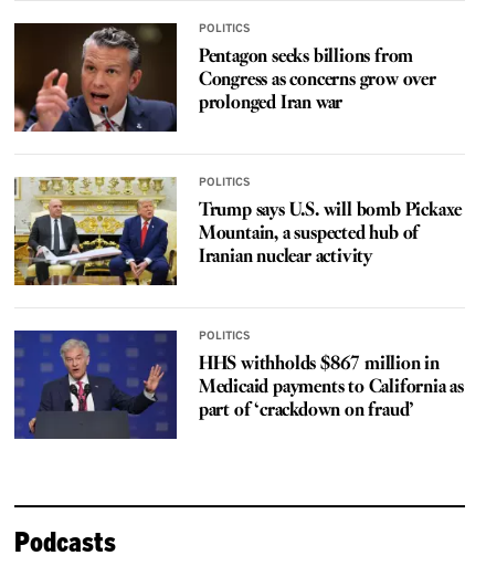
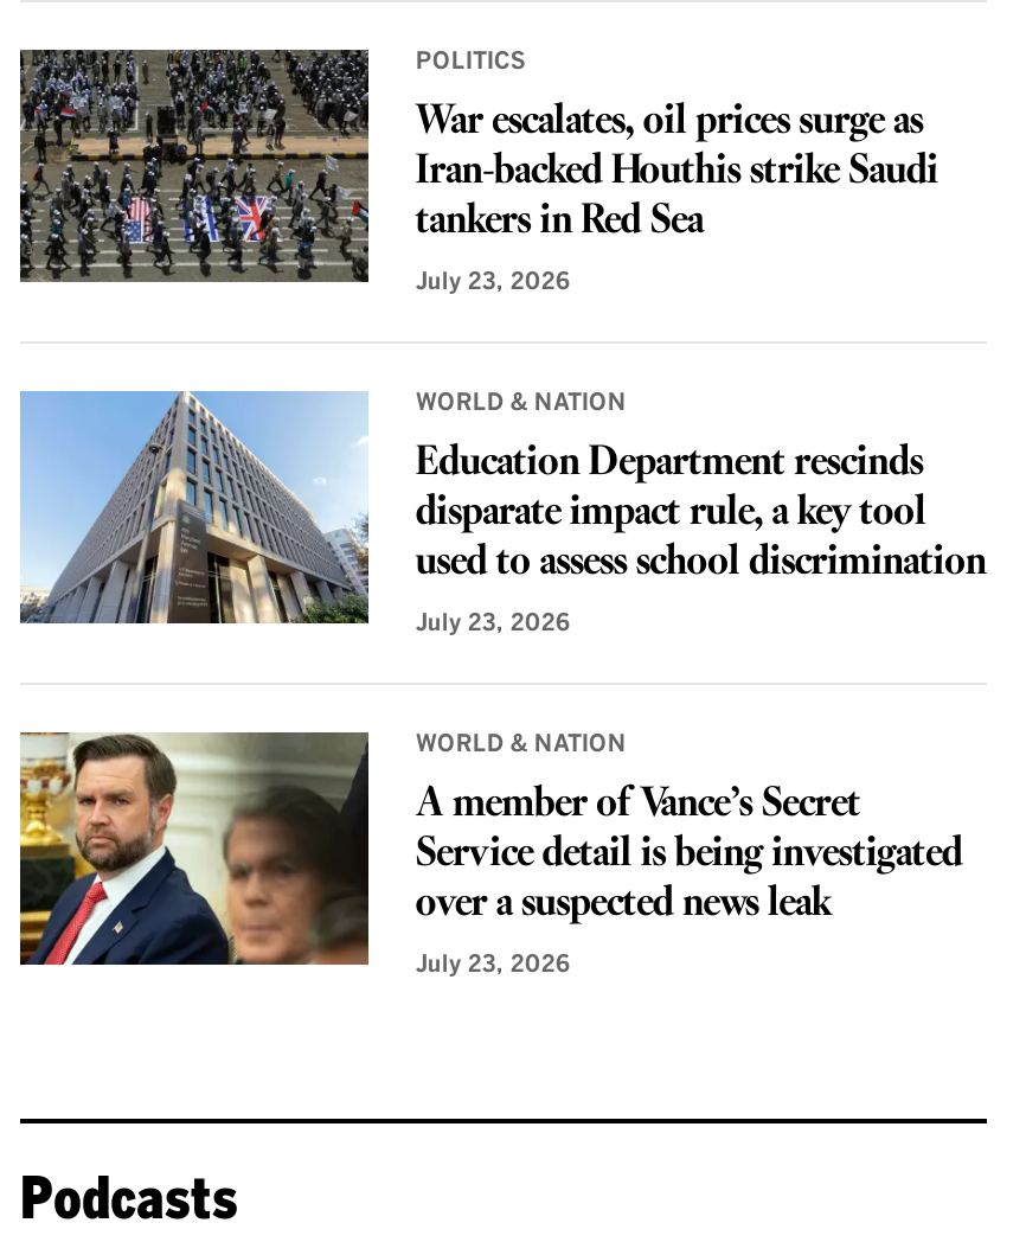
- [image]
- Pentagon seeks billions from
- Congress as concerns grow over
- prolonged Iran war
+ [image]
+ War escalates, oil prices surge as
+ Iran-backed Houthis strike Saudi
+ tankers in Red Sea
+ July 23, 2026

- [image]
- POLITICS
- Trump says U.S. will bomb Pickaxe
- Mountain, a suspected hub of
- Iranian nuclear activity
+ [image]
+ WORLD & NATION
+ Education Department rescinds
+ disparate impact rule, a key tool
+ used to assess school discrimination
+ July 23, 2026

- [image]
- POLITICS
- HHS withholds $867 million in
- Medicaid payments to California as
- part of ‘crackdown on fraud’
+ [image]
+ WORLD & NATION
+ A member of Vance’s Secret
+ Service detail is being investigated
+ over a suspected news leak
+ July 23, 2026
